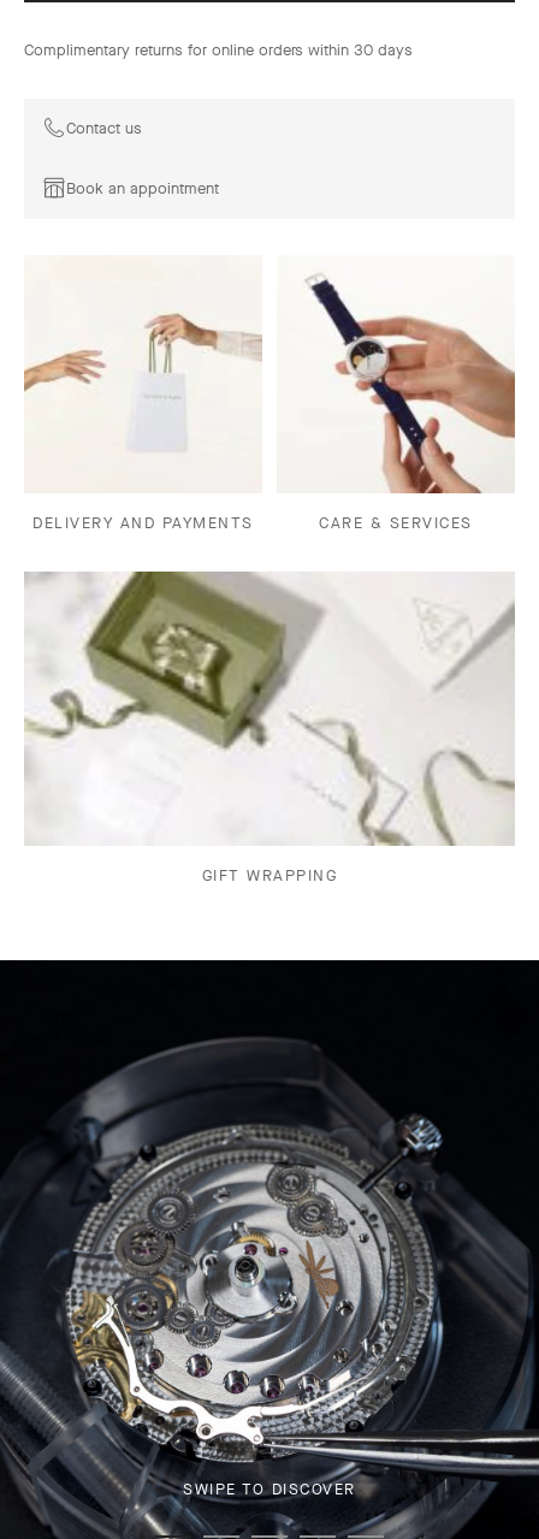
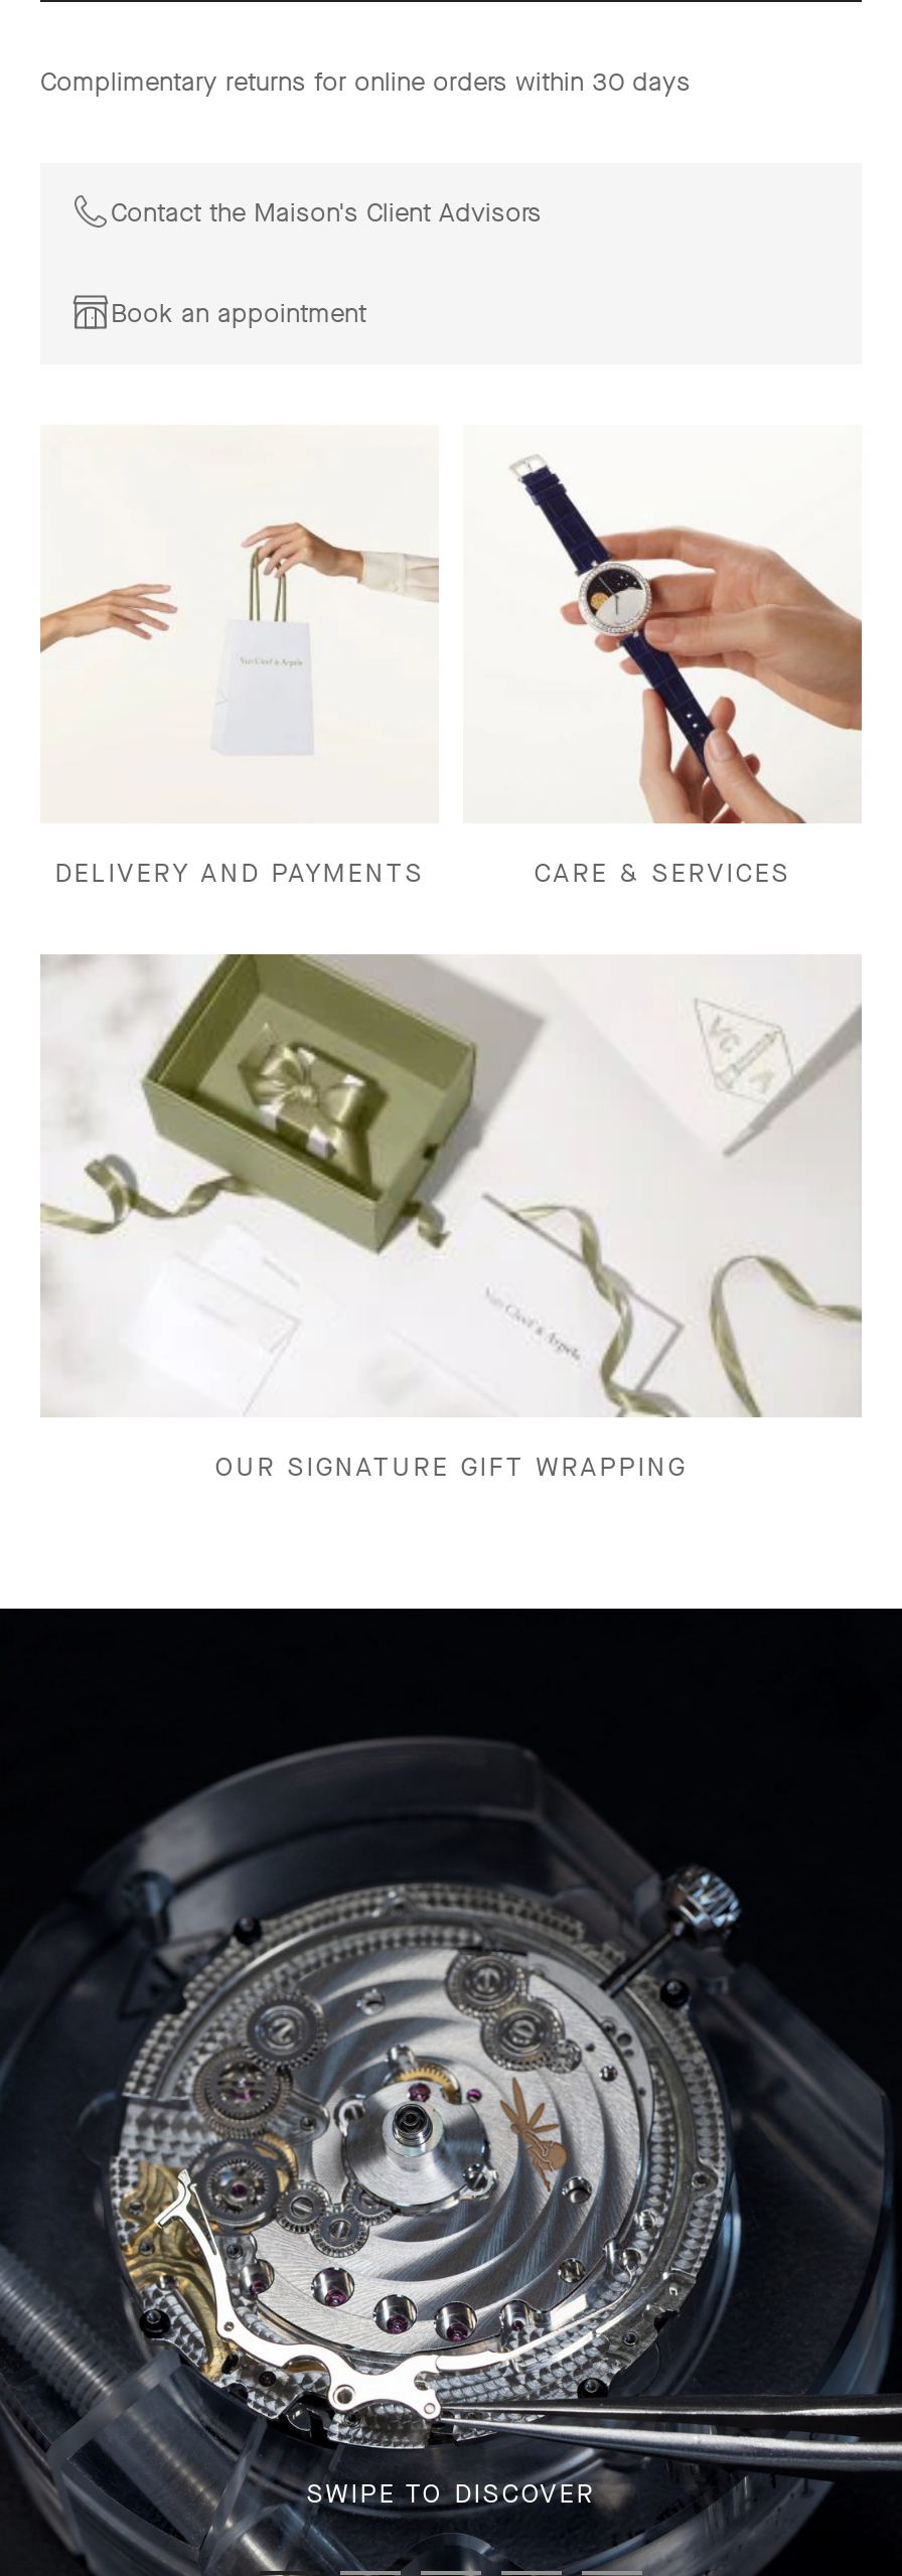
- Contact us
+ Contact the Maison's Client Advisors

- GIFT WRAPPING
+ OUR SIGNATURE GIFT WRAPPING
